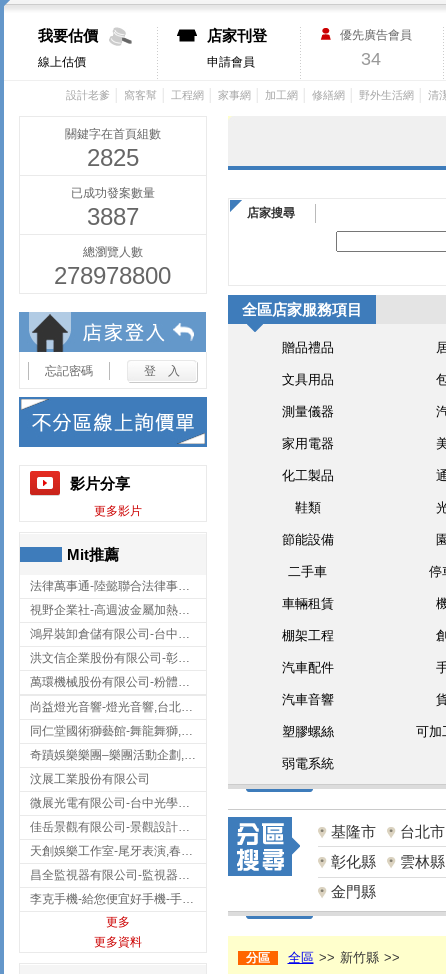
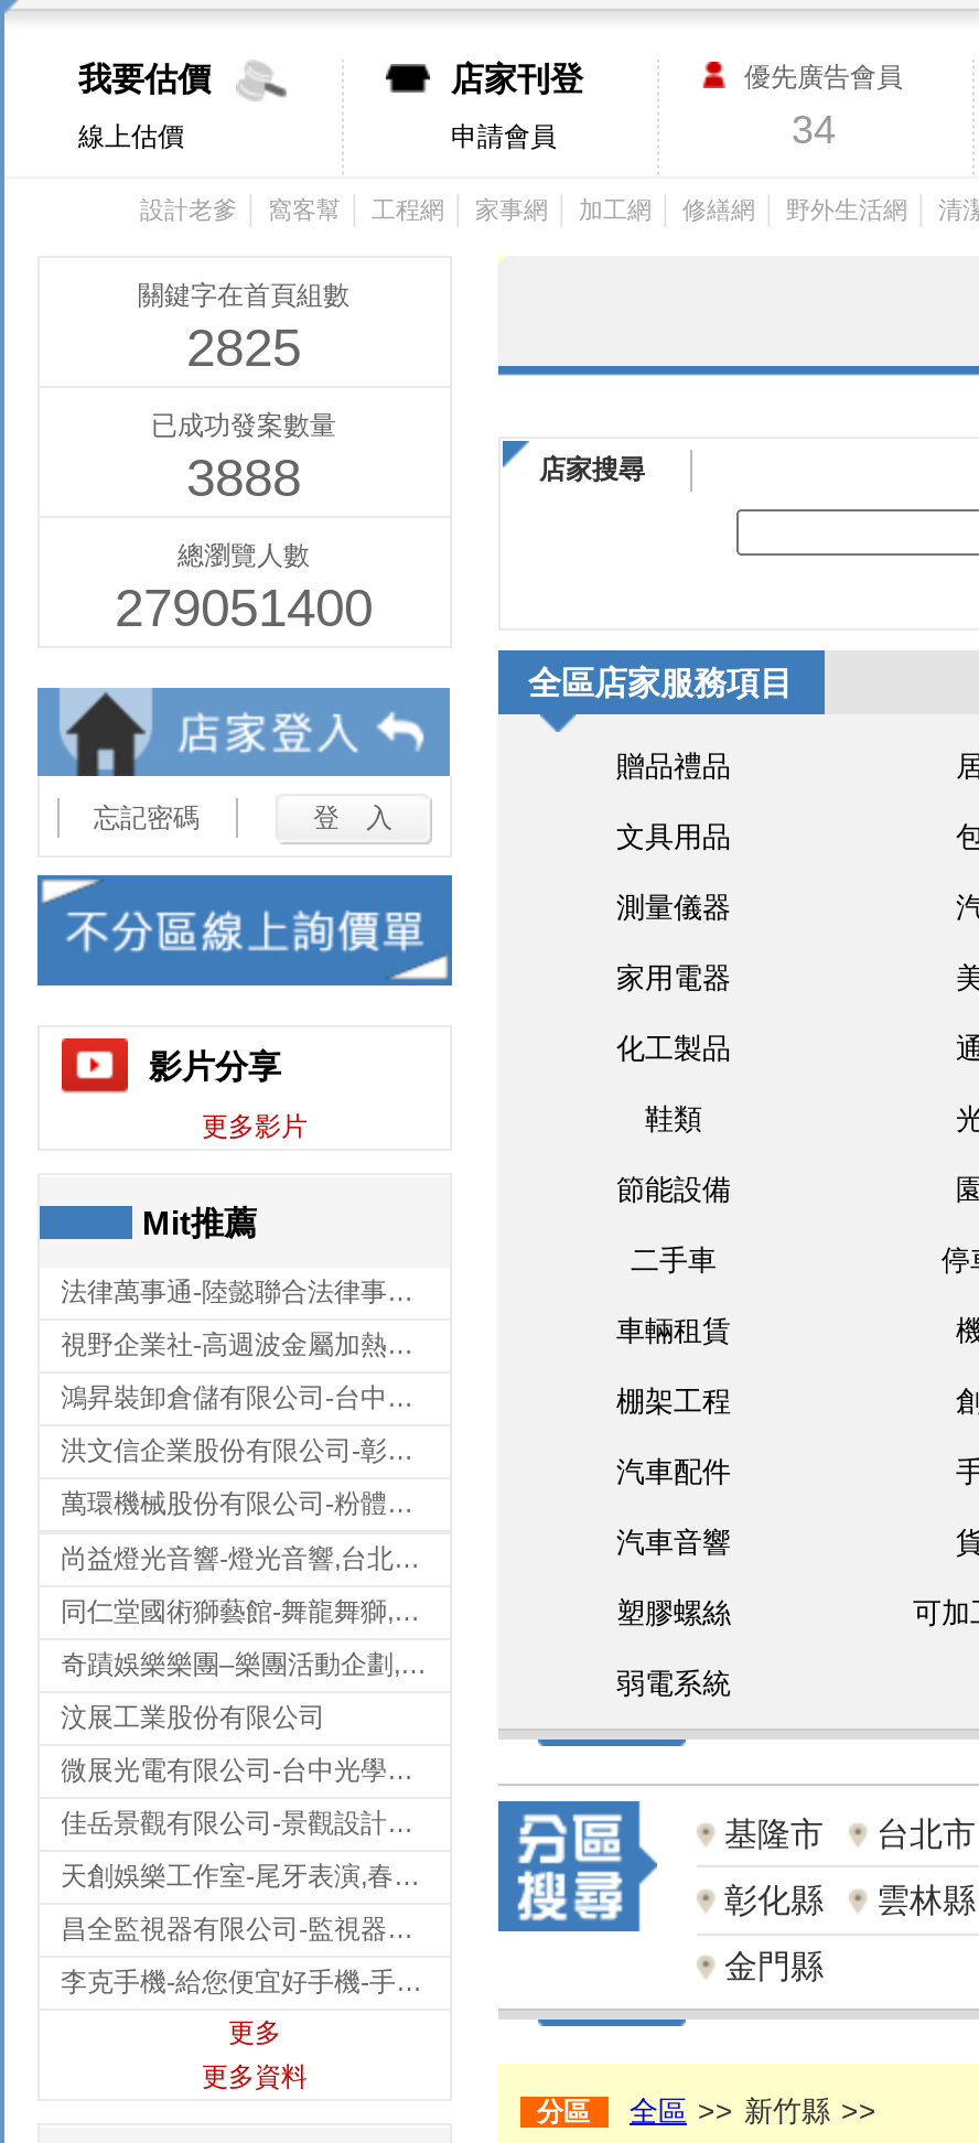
- 3887
+ 3888

- 278978800
+ 279051400
